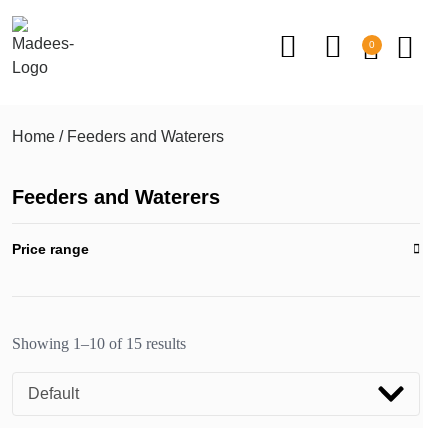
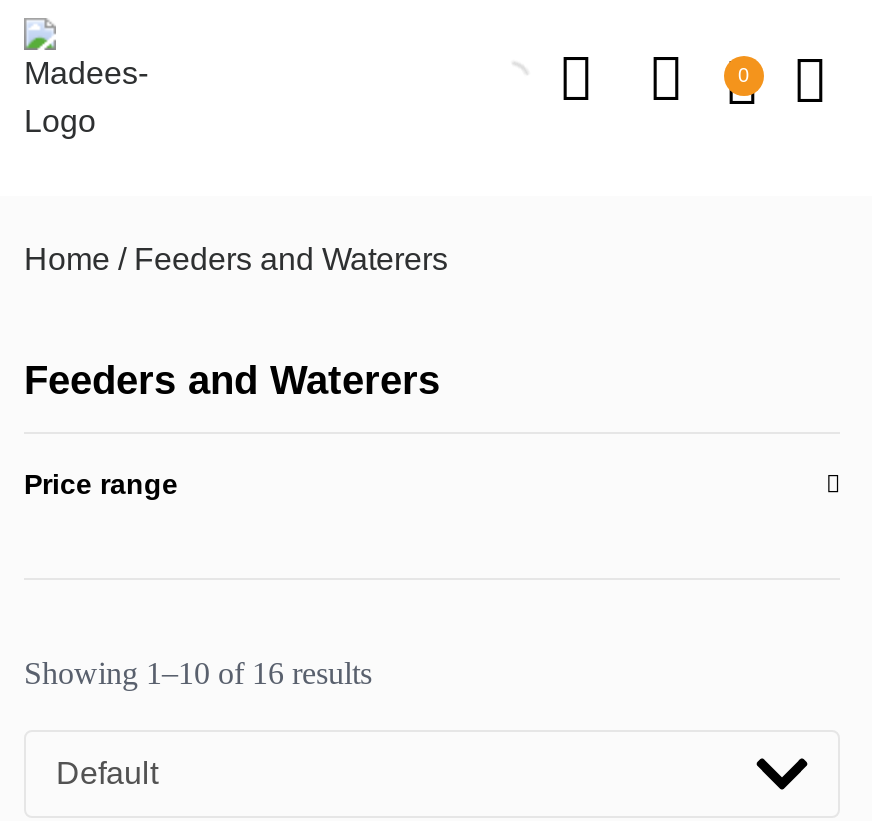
- Showing 1–10 of 15 results
+ Showing 1–10 of 16 results
